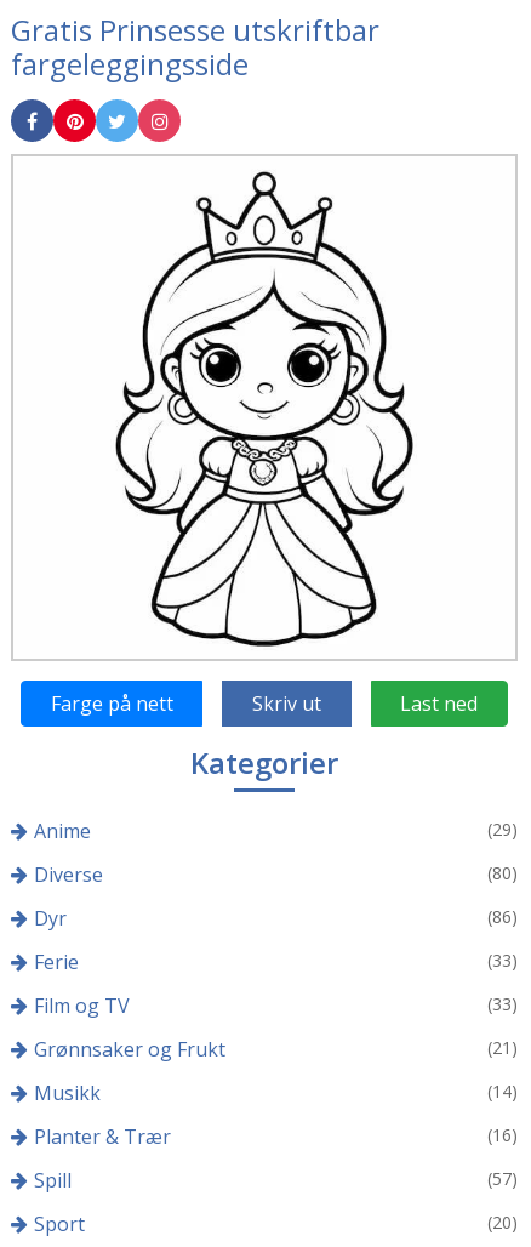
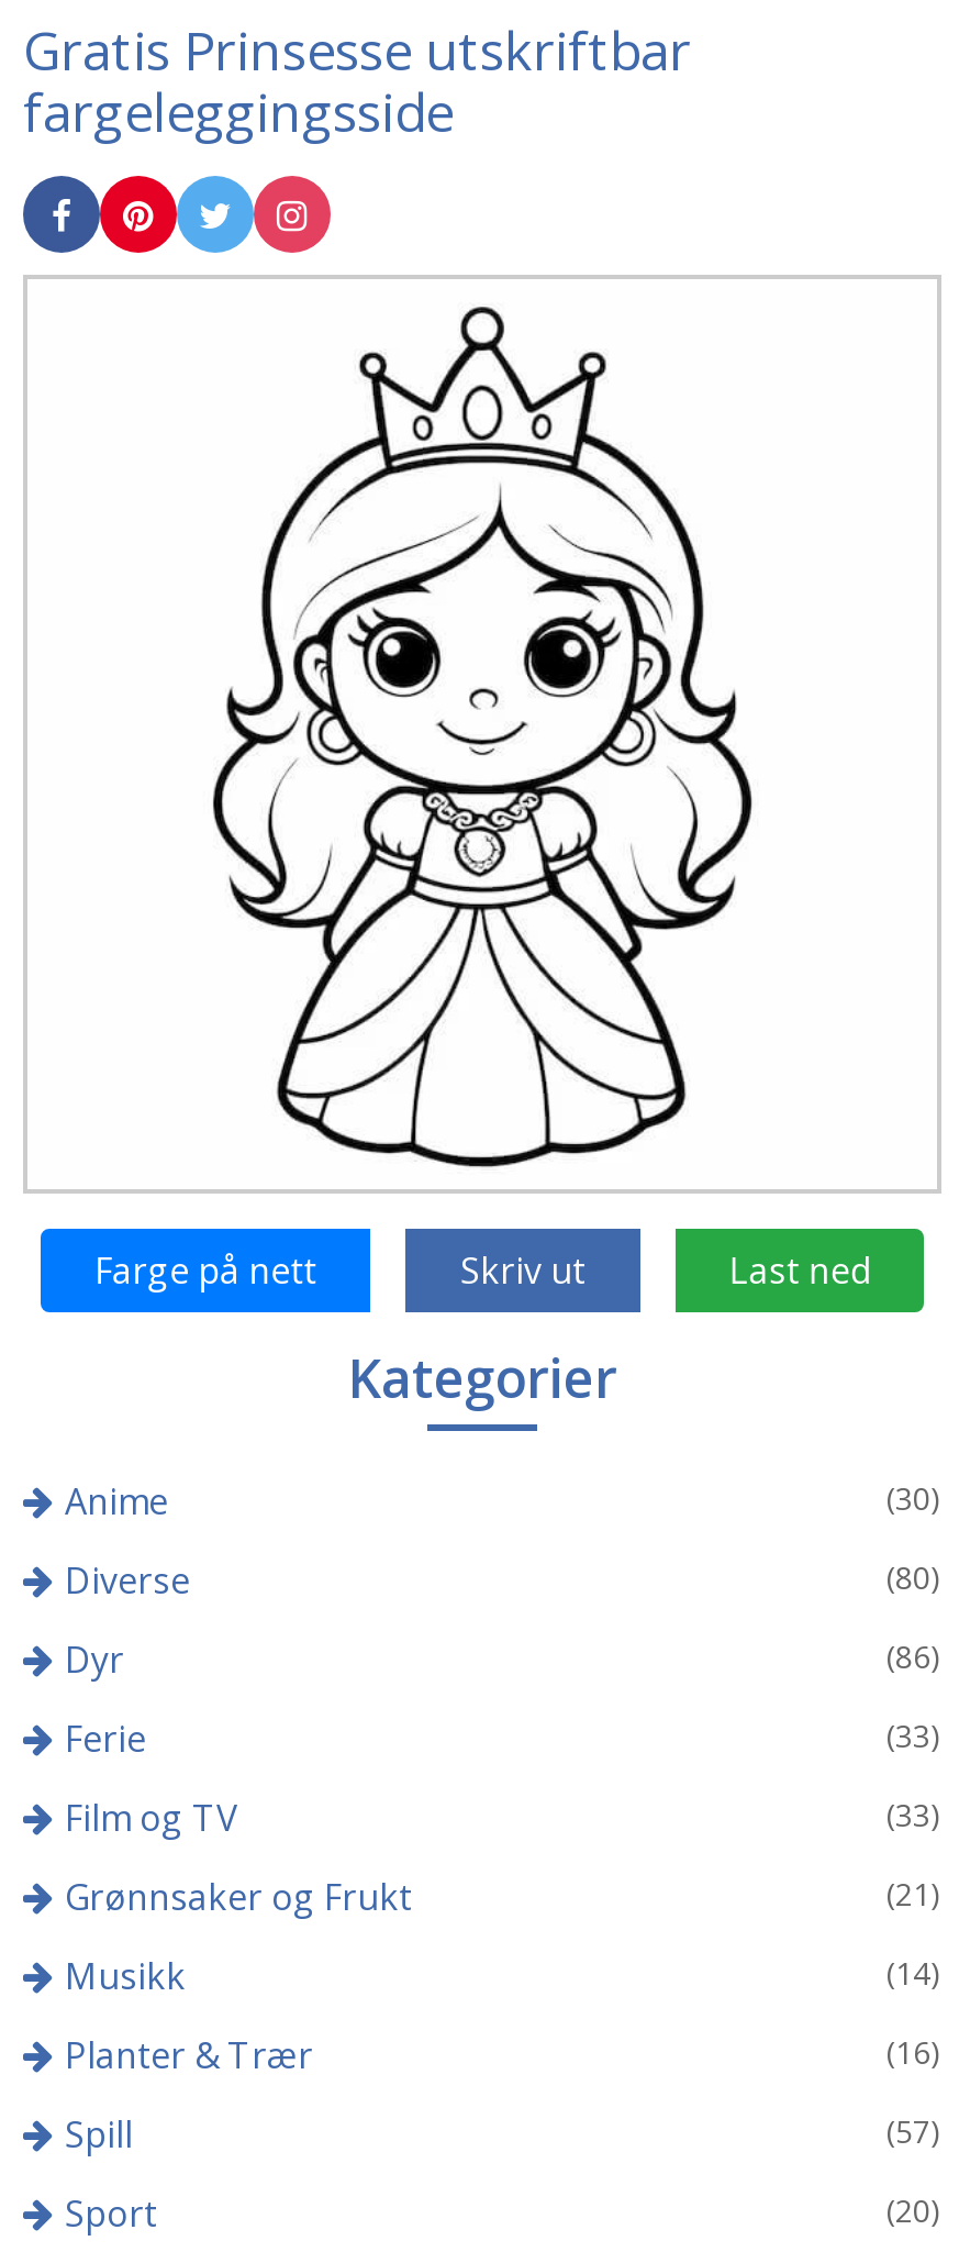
- (29)
+ (30)
